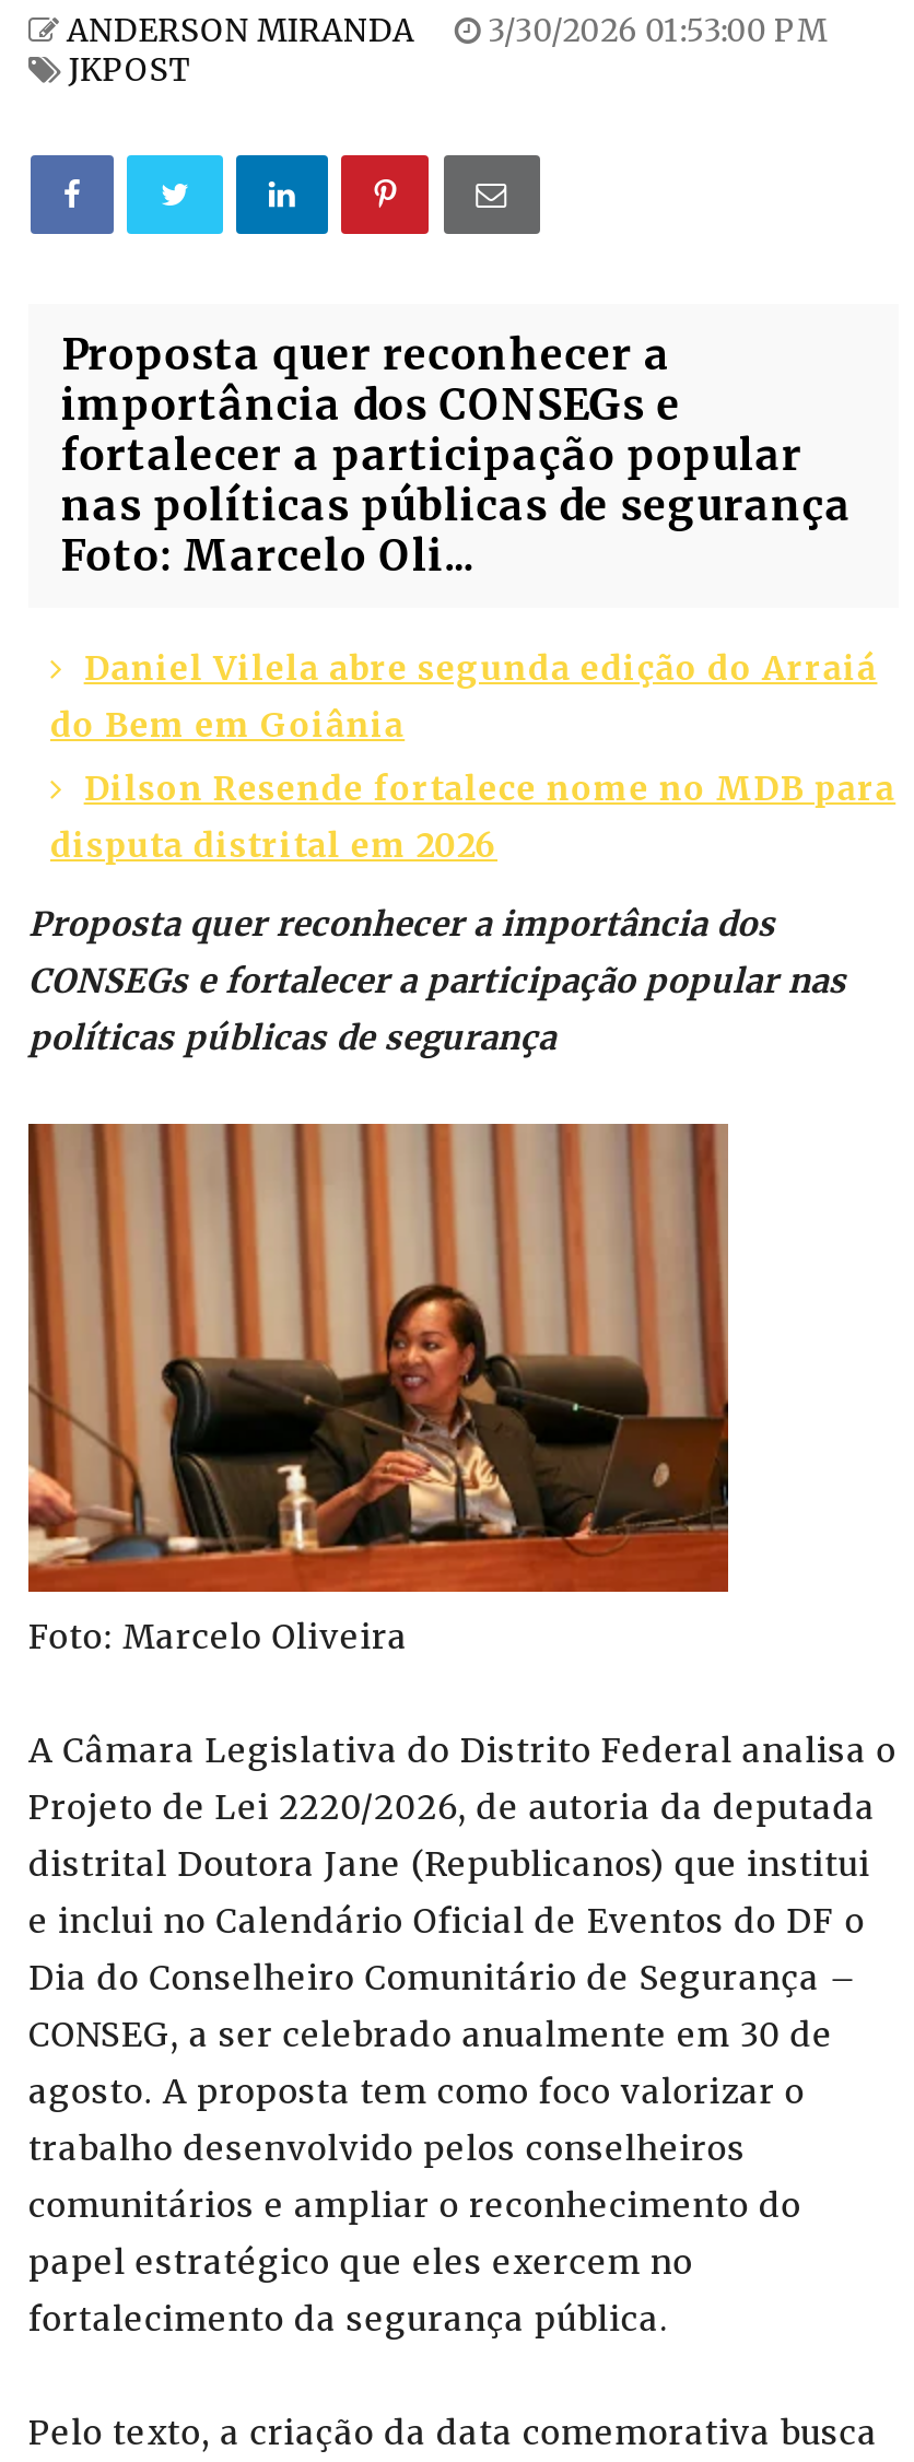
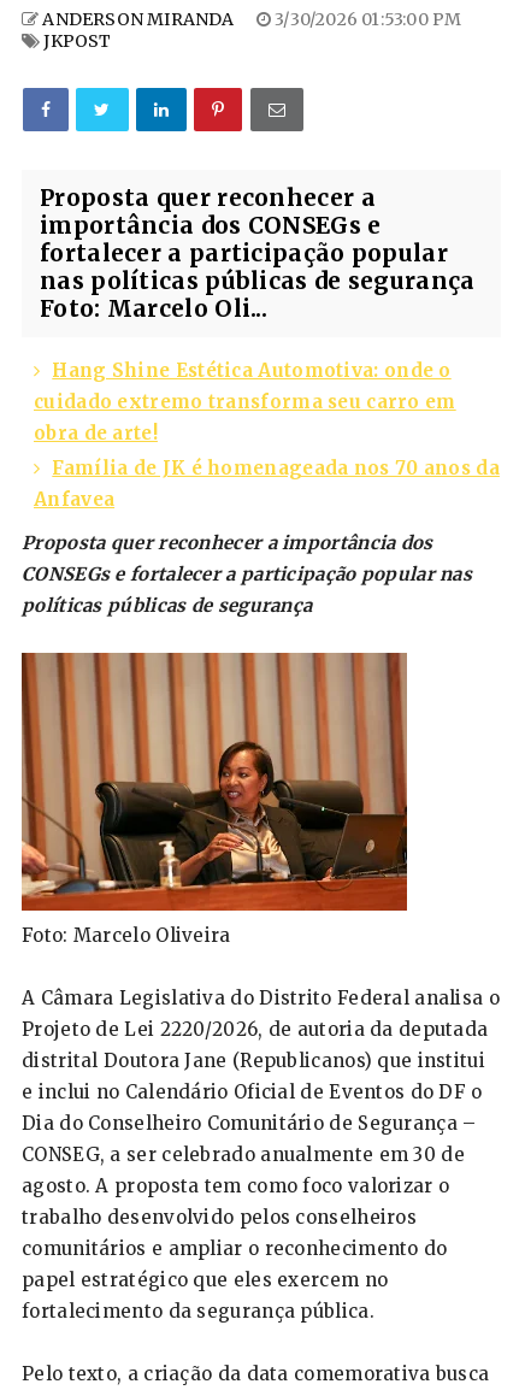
- Daniel Vilela abre segunda edição do Arraiá
- do Bem em Goiânia
+ Hang Shine Estética Automotiva: onde o
+ cuidado extremo transforma seu carro em
+ obra de arte!

- Dilson Resende fortalece nome no MDB para
- disputa distrital em 2026
+ Família de JK é homenageada nos 70 anos da
+ Anfavea
